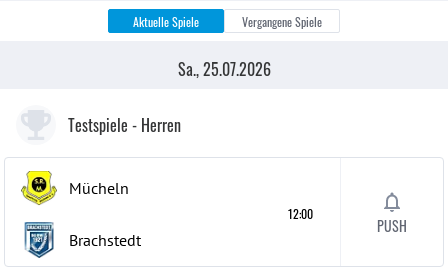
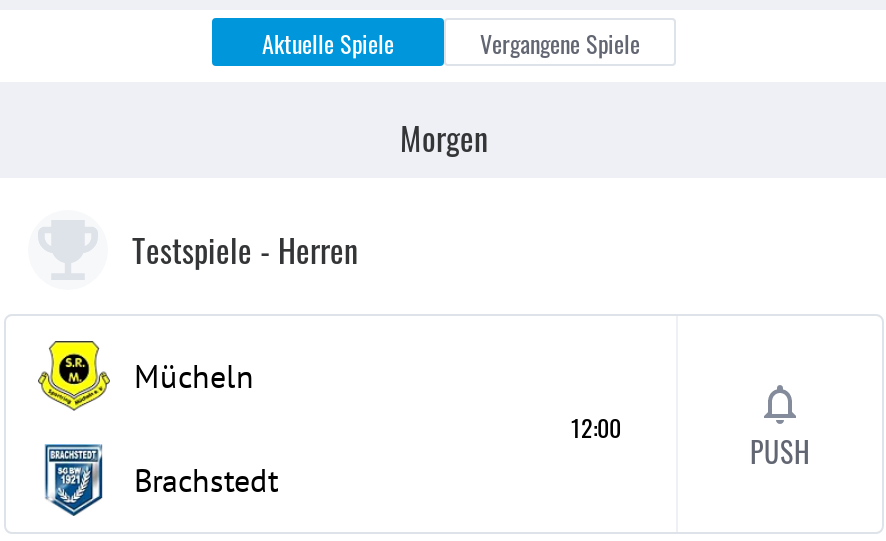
- Sa., 25.07.2026
+ Morgen
